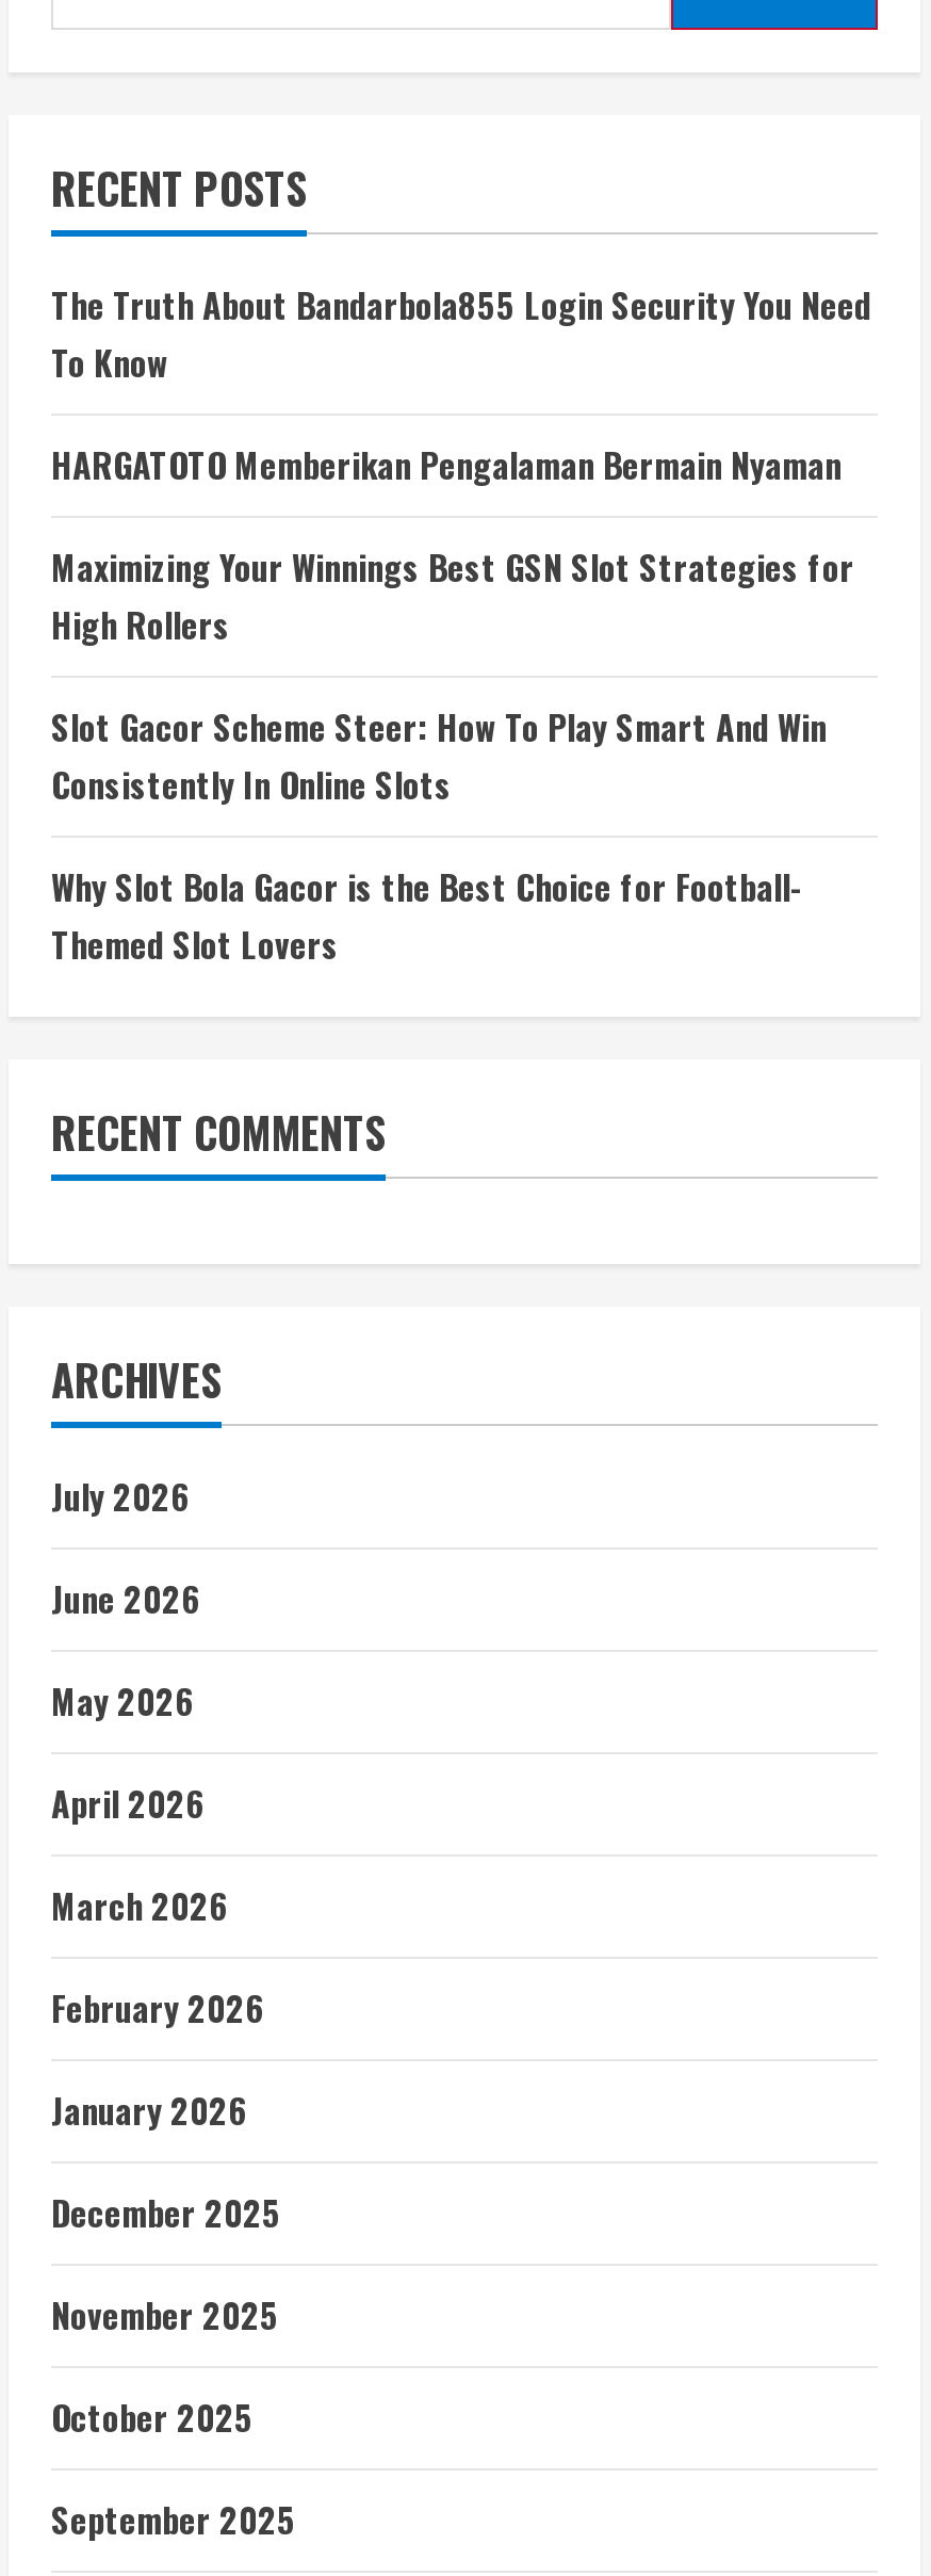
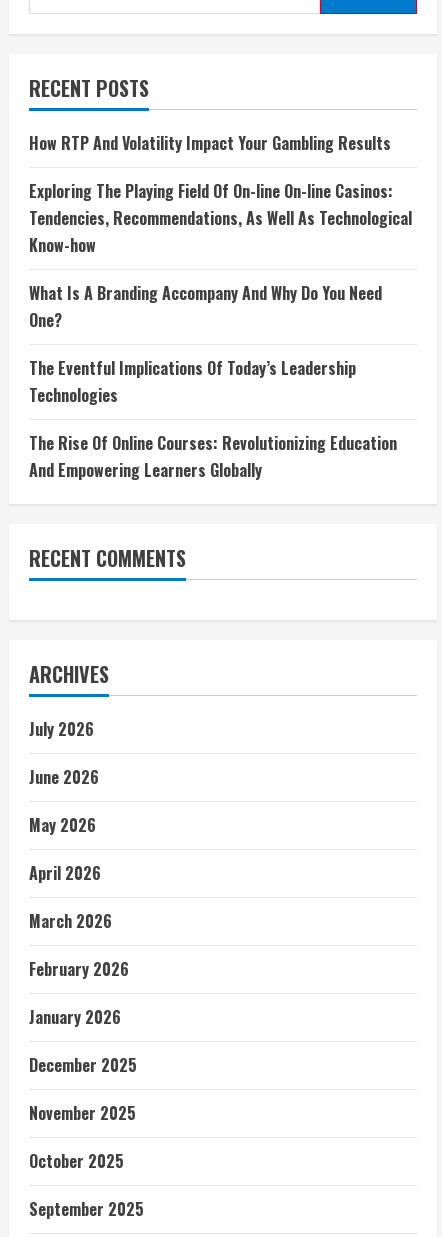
- The Truth About Bandarbola855 Login Security You Need
- To Know
+ How RTP And Volatility Impact Your Gambling Results

- HARGATOTO Memberikan Pengalaman Bermain Nyaman
+ Exploring The Playing Field Of On-line On-line Casinos:
+ Tendencies, Recommendations, As Well As Technological
+ Know-how

- Maximizing Your Winnings Best GSN Slot Strategies for
- High Rollers
+ What Is A Branding Accompany And Why Do You Need
+ One?

- Slot Gacor Scheme Steer: How To Play Smart And Win
- Consistently In Online Slots
+ The Eventful Implications Of Today’s Leadership
+ Technologies

- Why Slot Bola Gacor is the Best Choice for Football-
- Themed Slot Lovers
+ The Rise Of Online Courses: Revolutionizing Education
+ And Empowering Learners Globally
